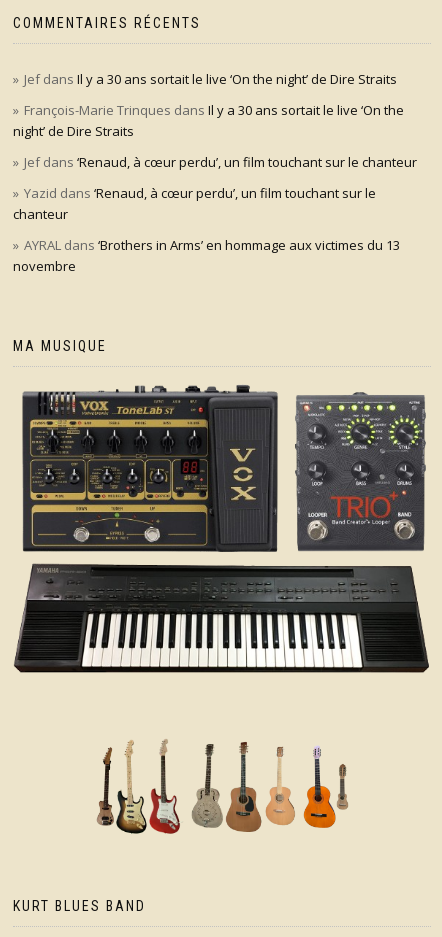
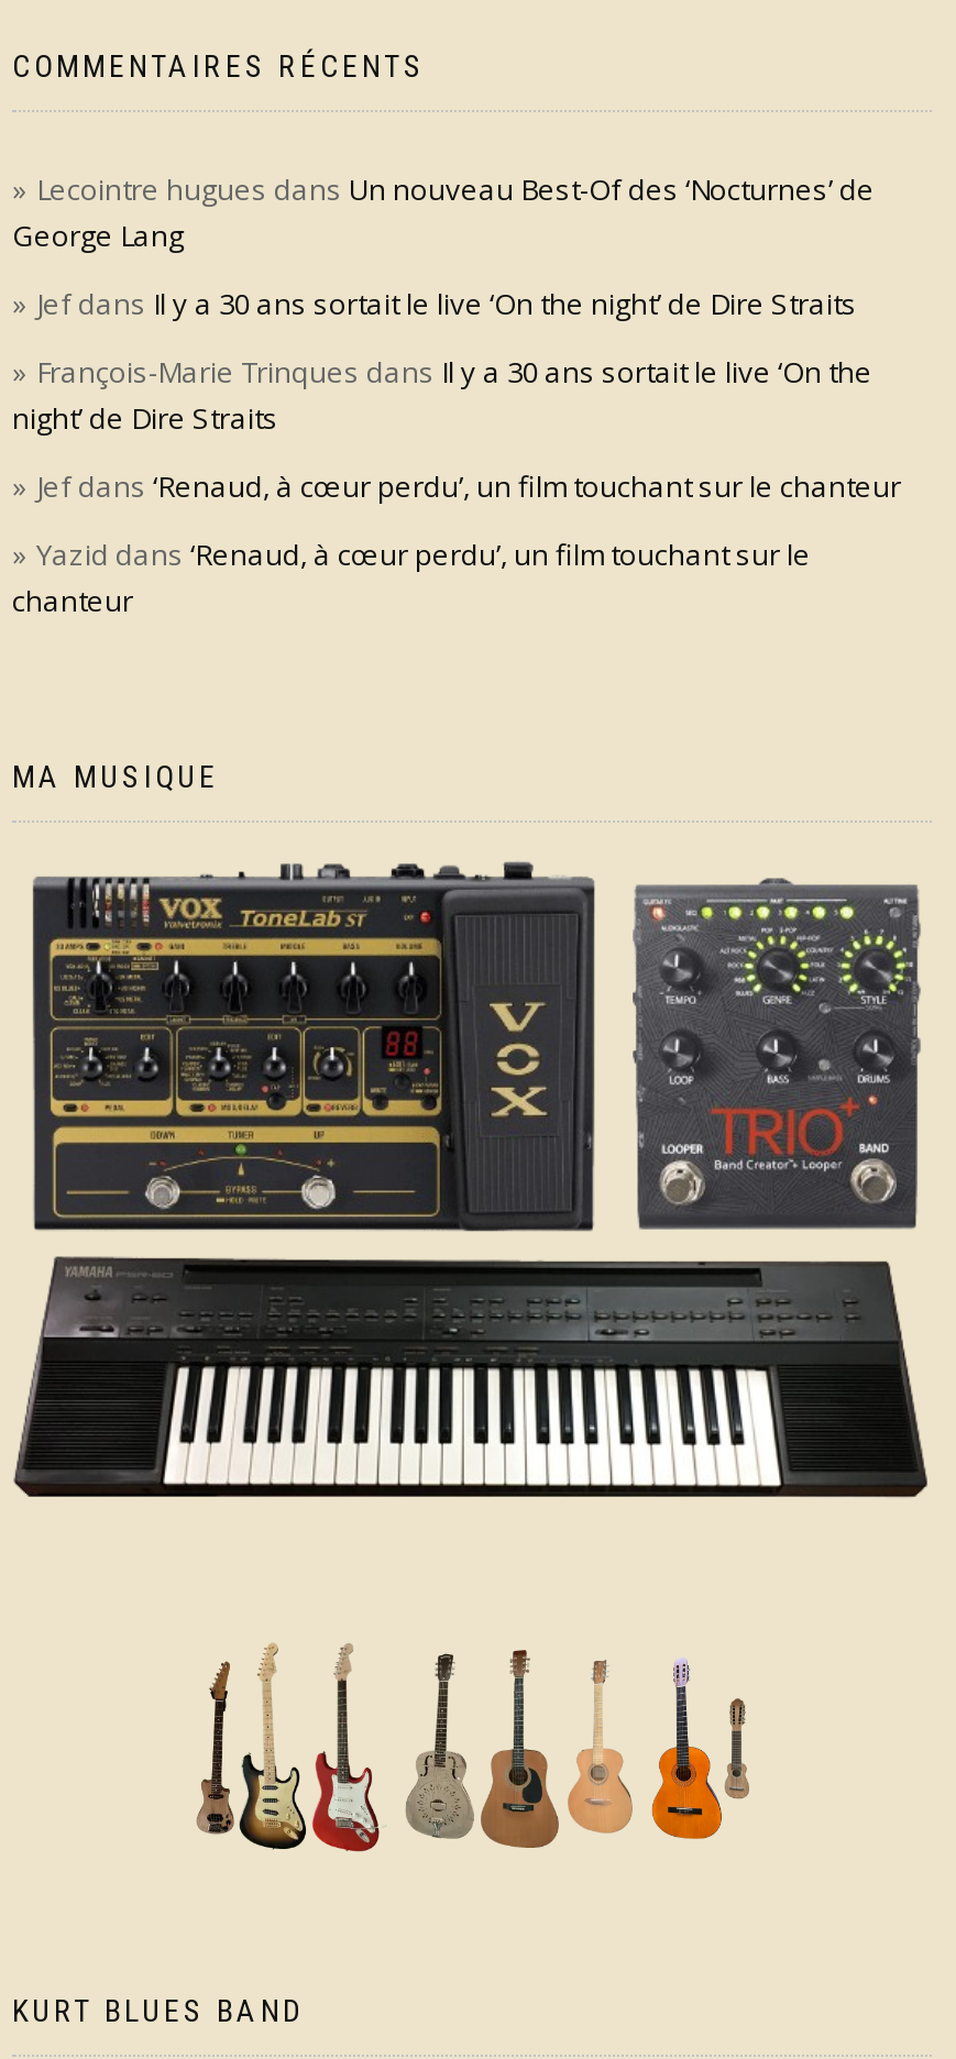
+ Lecointre hugues dans Un nouveau Best-Of des ‘Nocturnes’ de
+ George Lang

moved down: Jef dans Il y a 30 ans sortait le live ‘On the night’ de Dire Straits | François-Marie Trinques dans Il y a 30 ans sortait le live ‘On the | night’ de Dire Straits | Jef dans ‘Renaud, à cœur perdu’, un film touchant sur le chanteur | Yazid dans ‘Renaud, à cœur perdu’, un film touchant sur le | chanteur

- AYRAL dans ‘Brothers in Arms’ en hommage aux victimes du 13
- novembre
